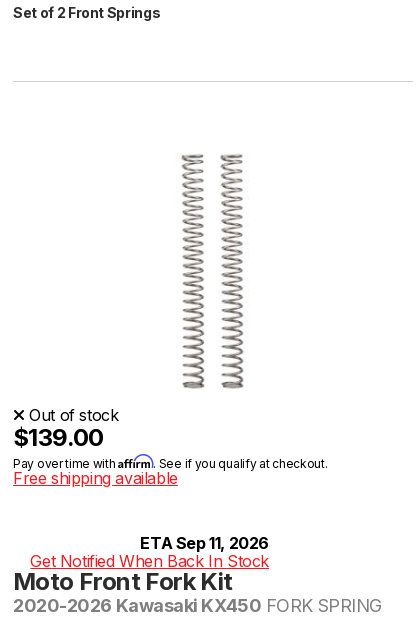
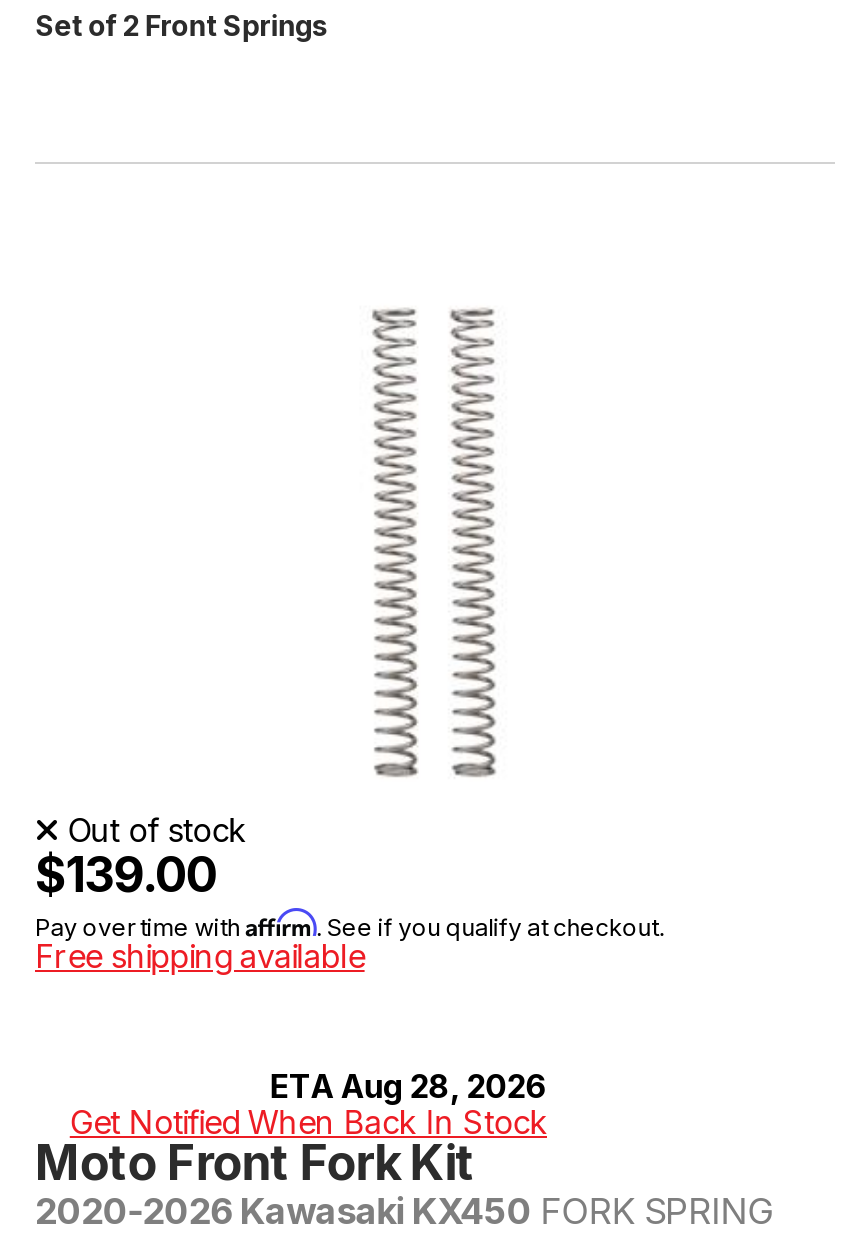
- ETA Sep 11, 2026
+ ETA Aug 28, 2026
